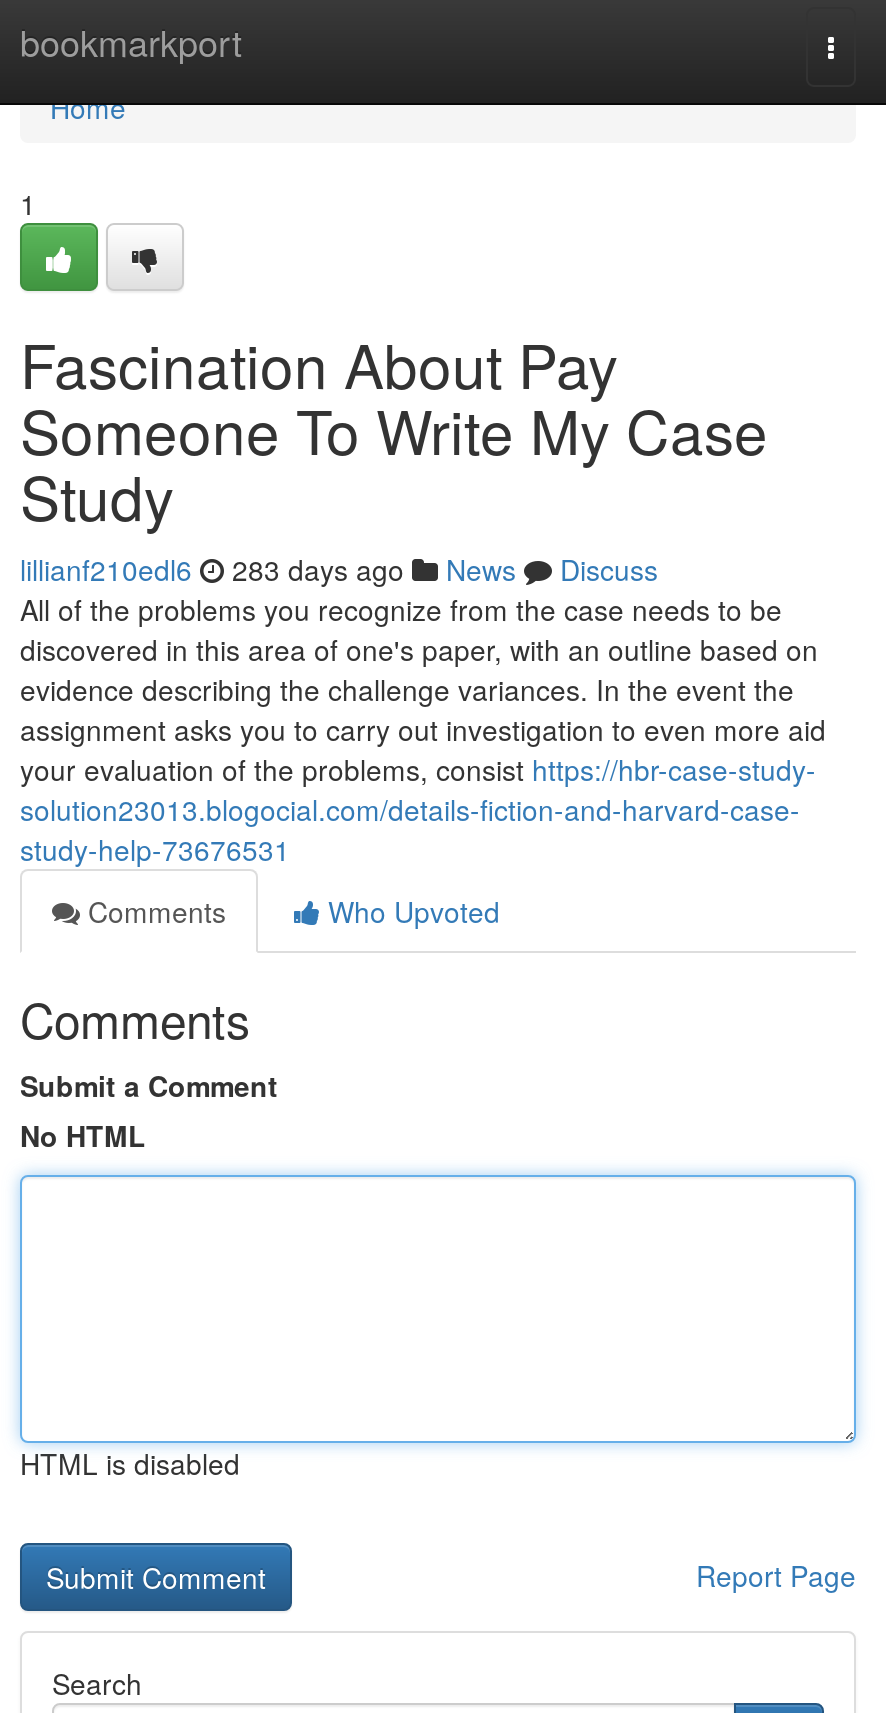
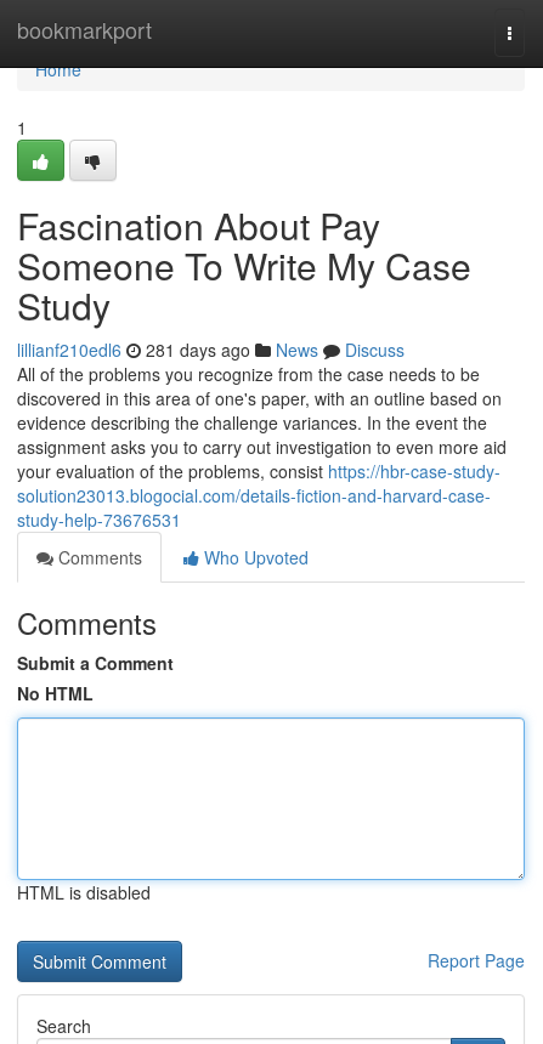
- lillianf210edl6 283 days ago News Discuss
+ lillianf210edl6 281 days ago News Discuss
